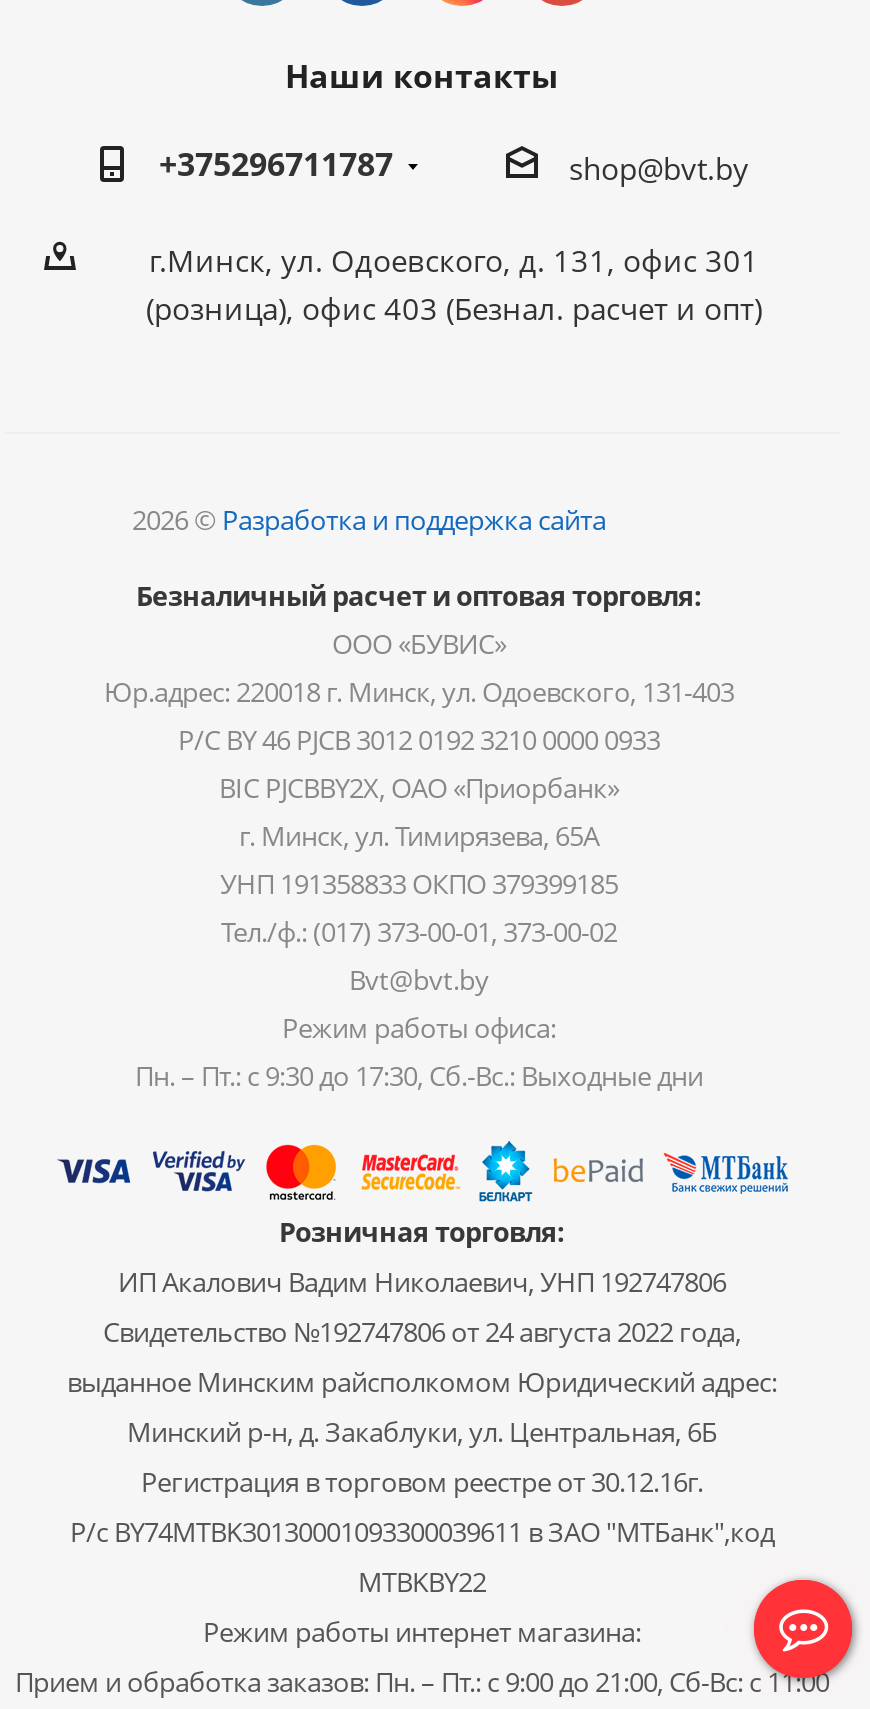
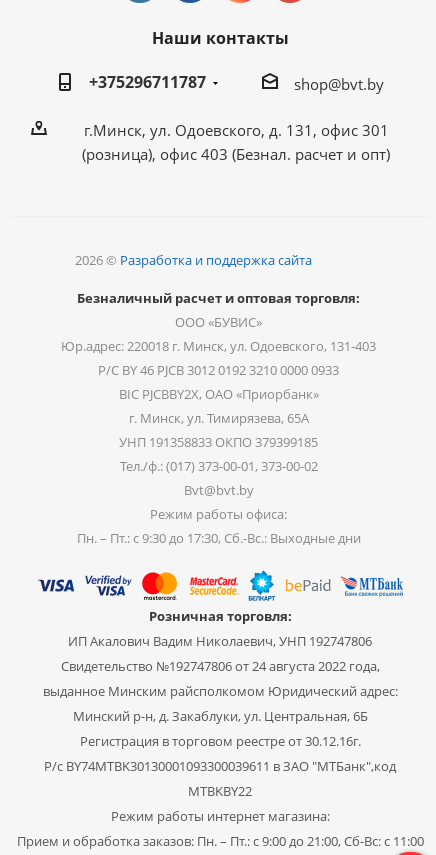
- [image]
